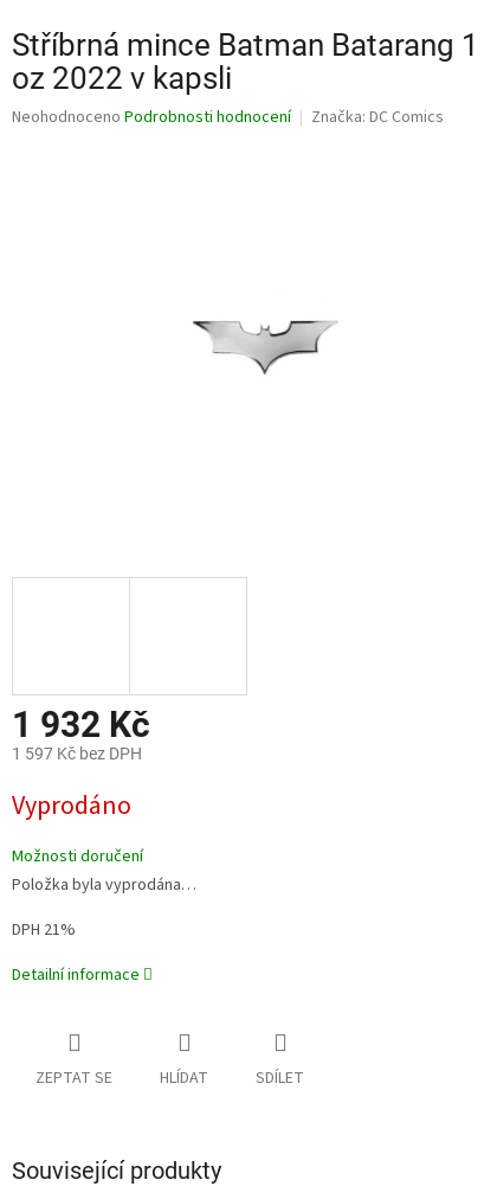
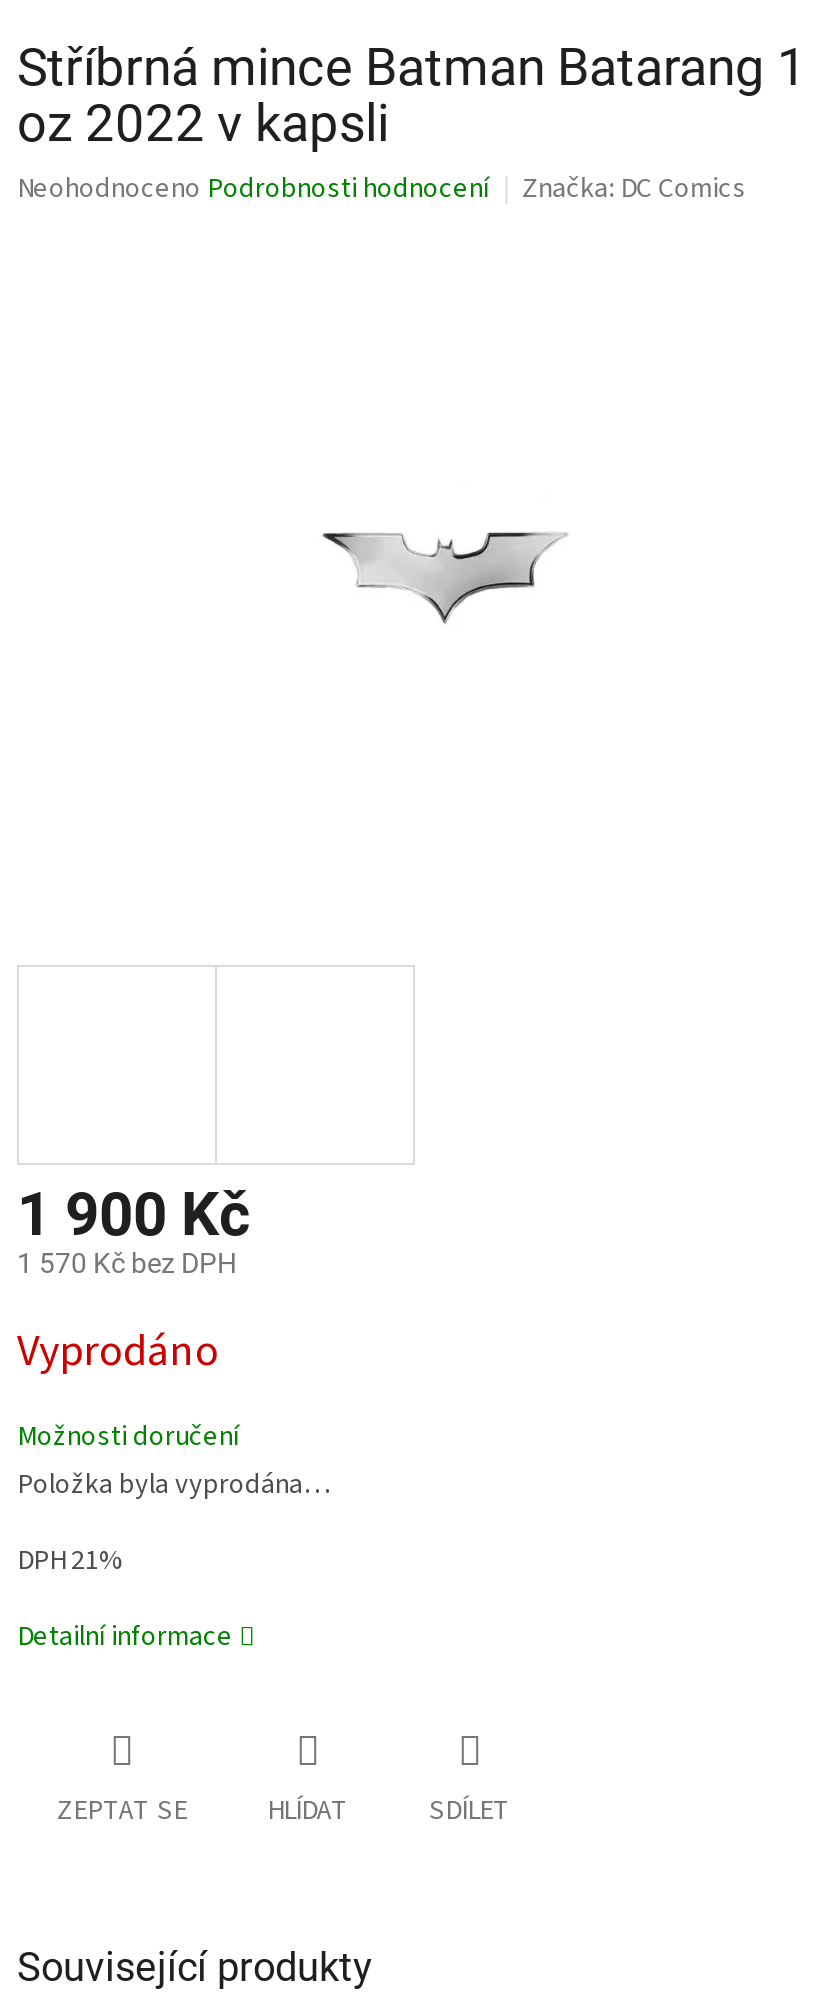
- 1 932 Kč
+ 1 900 Kč

- 1 597 Kč bez DPH
+ 1 570 Kč bez DPH
